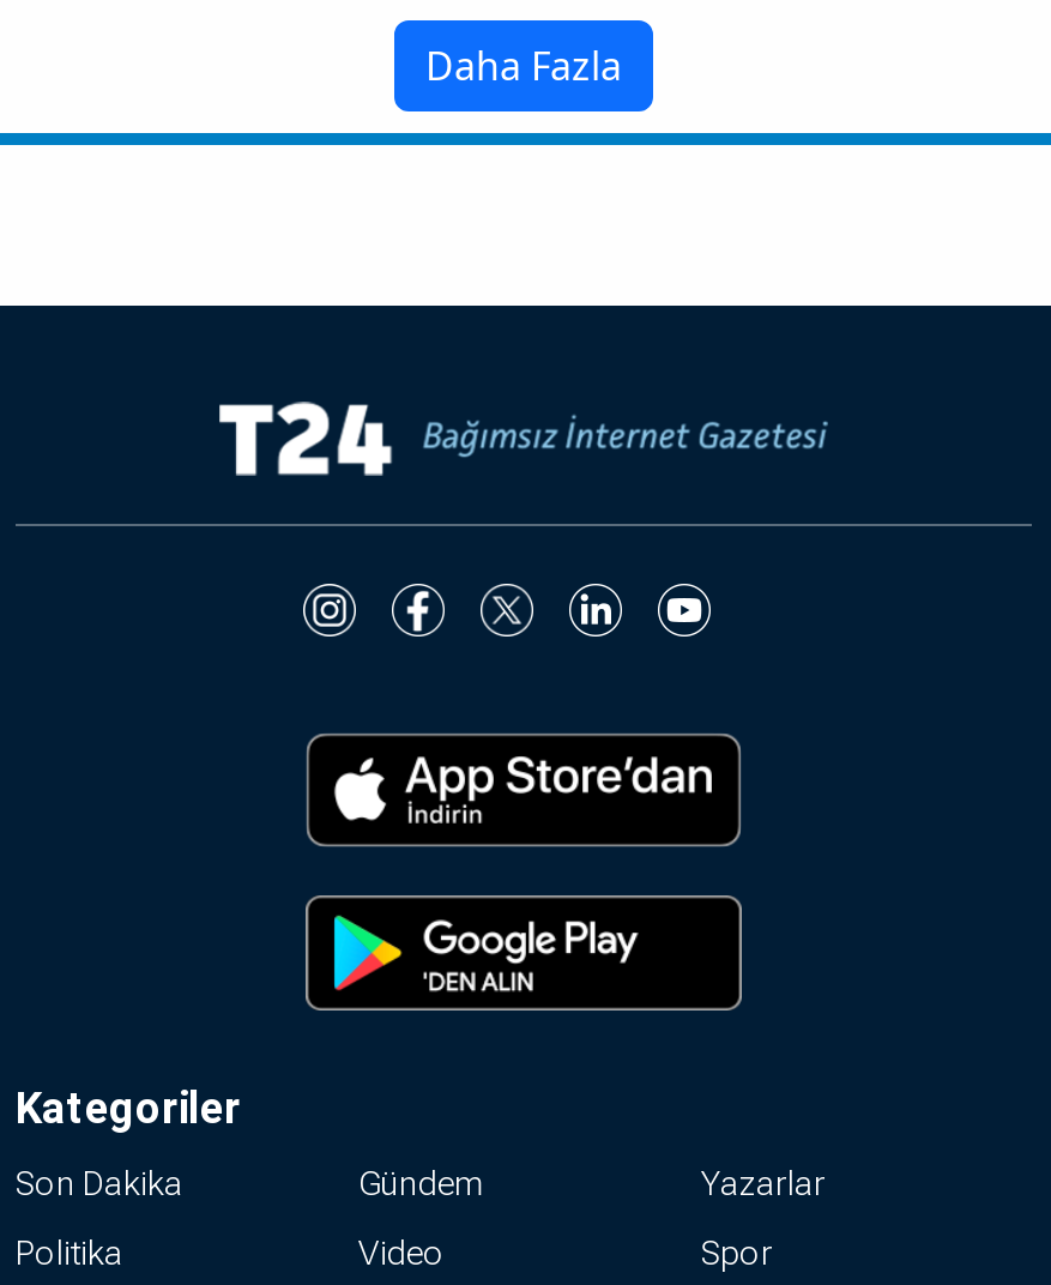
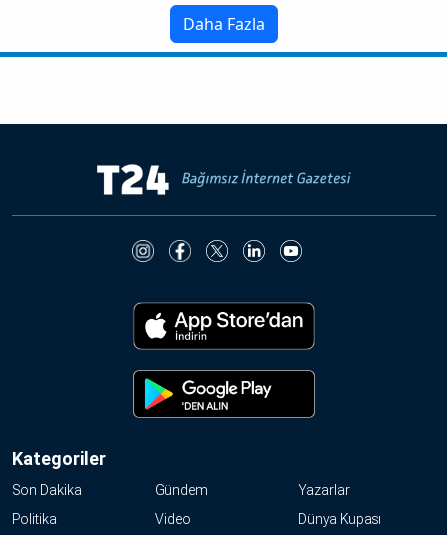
- Spor
+ Dünya Kupası
